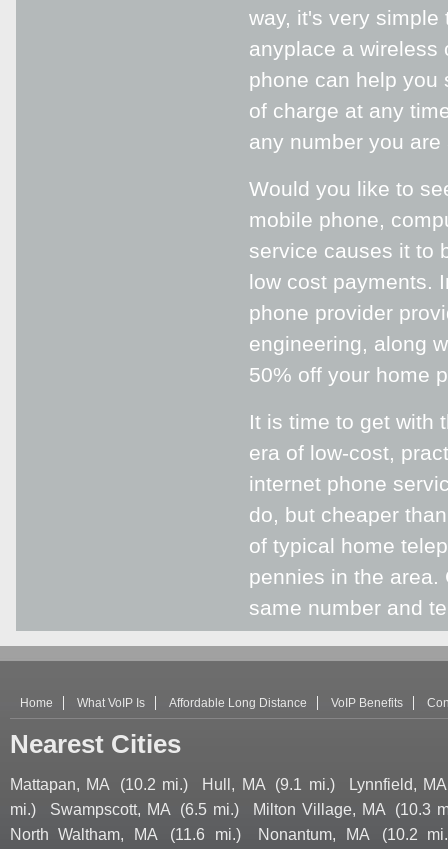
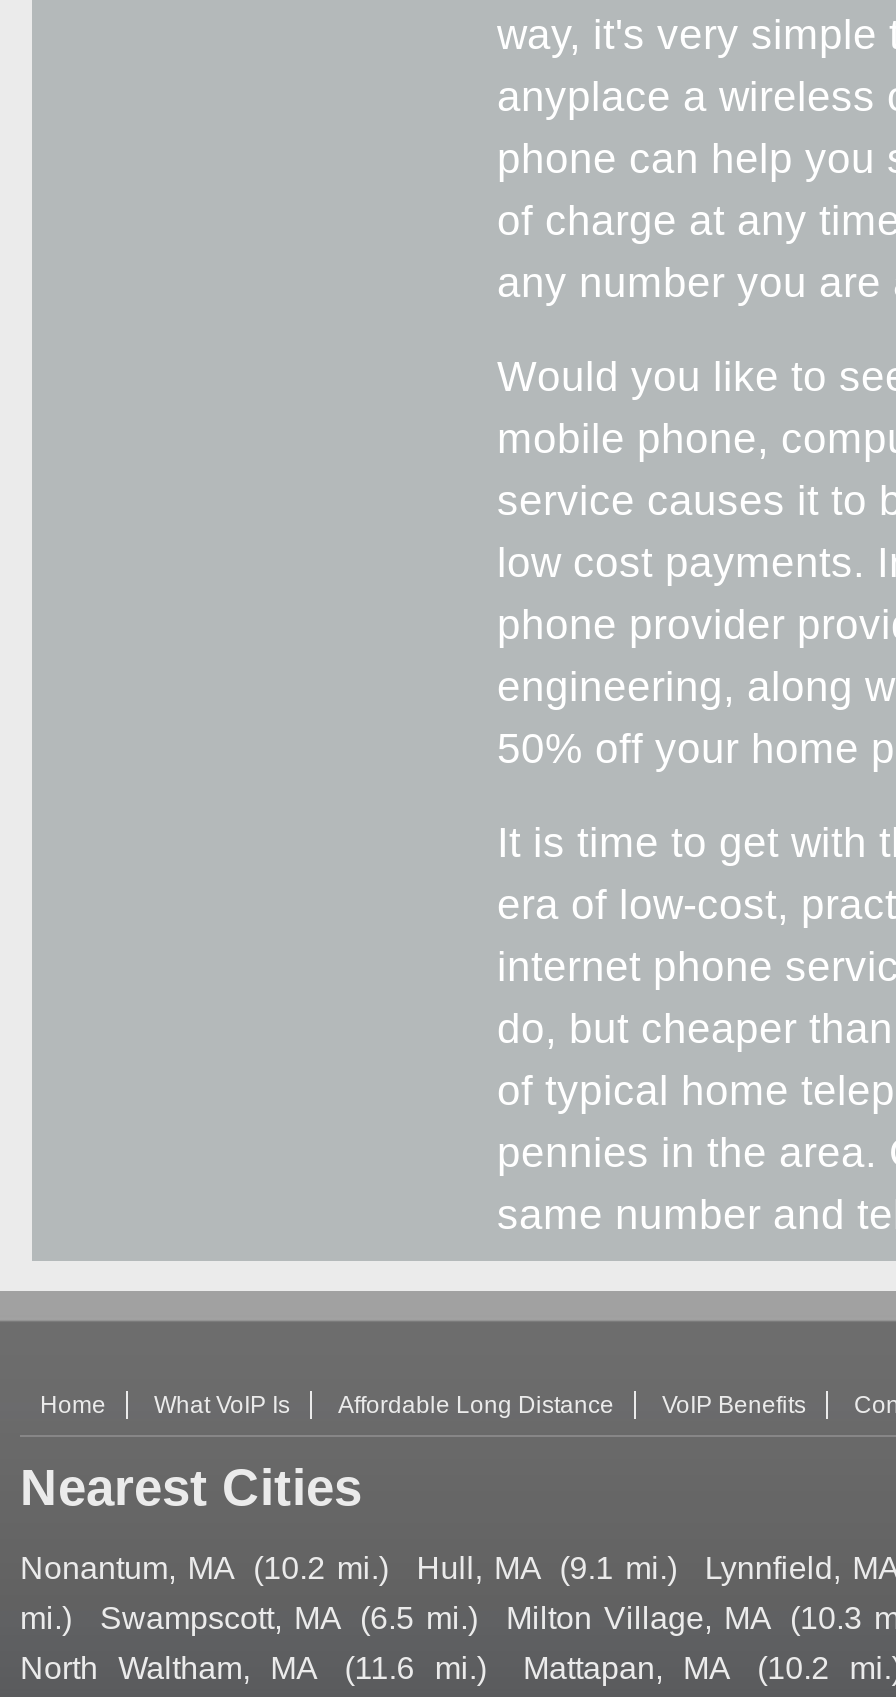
- Mattapan, MA (10.2 mi.)
+ Nonantum, MA (10.2 mi.)

- Nonantum, MA
+ Mattapan, MA
